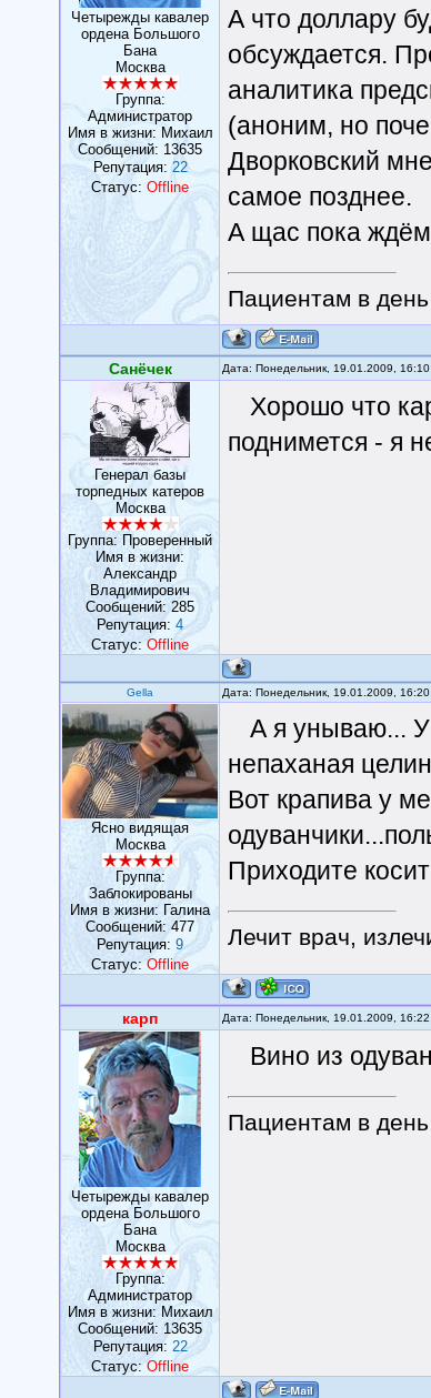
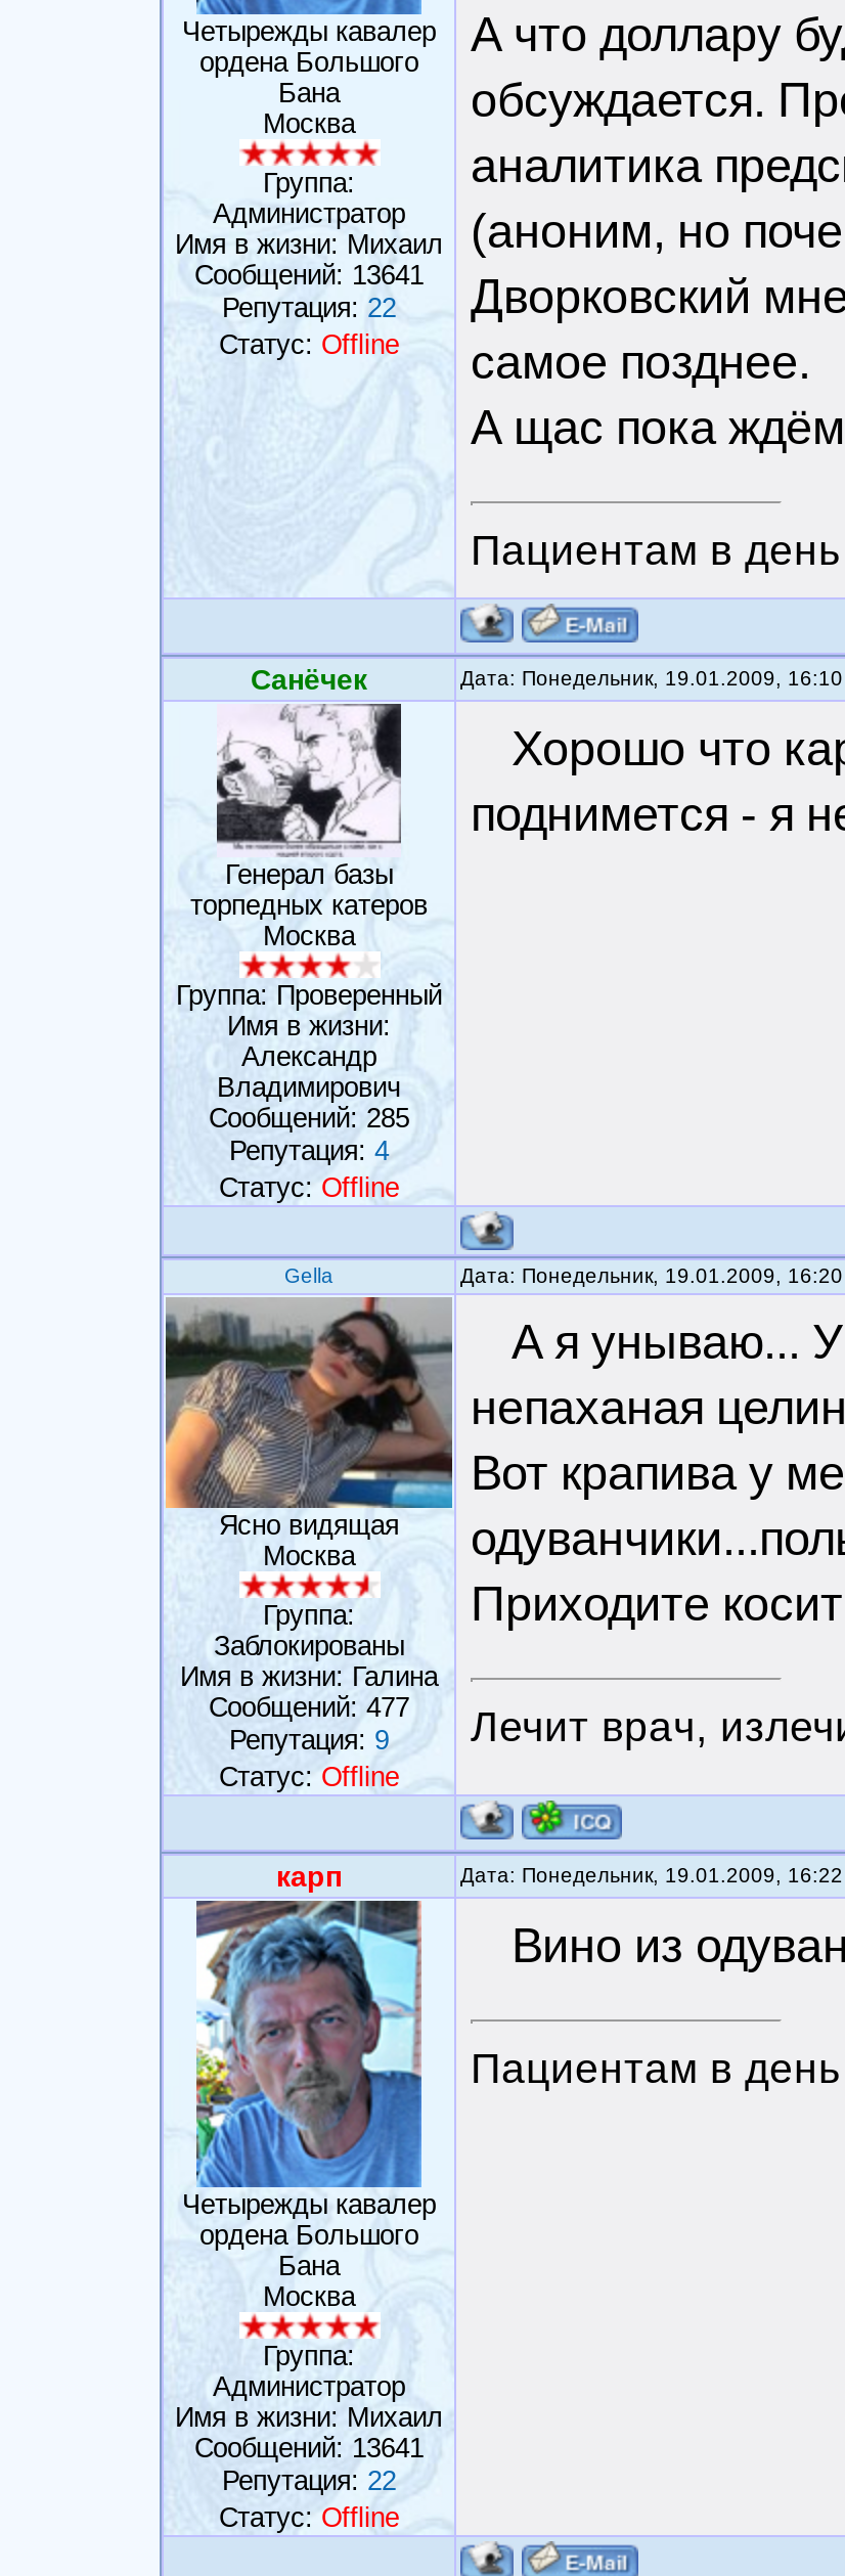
- Сообщений: 13635
+ Сообщений: 13641

- Сообщений: 13635
+ Сообщений: 13641
